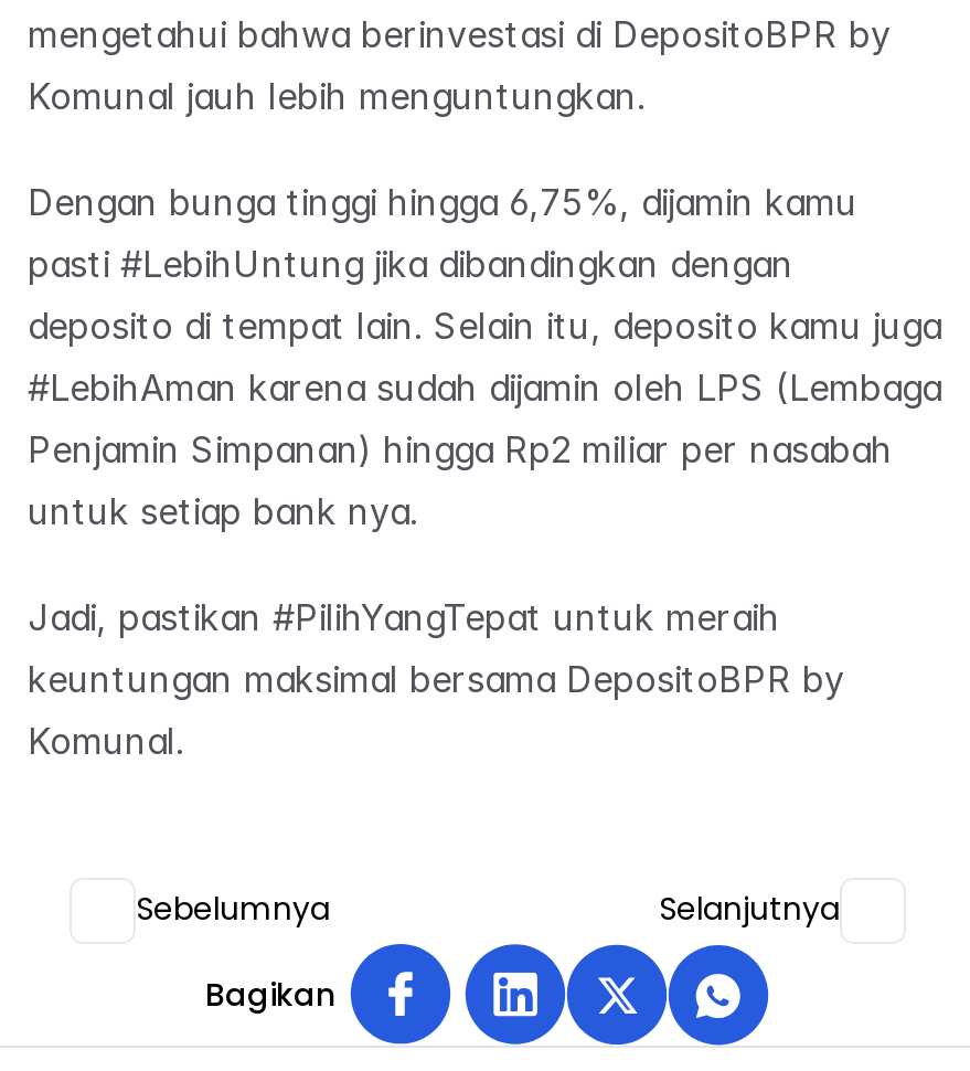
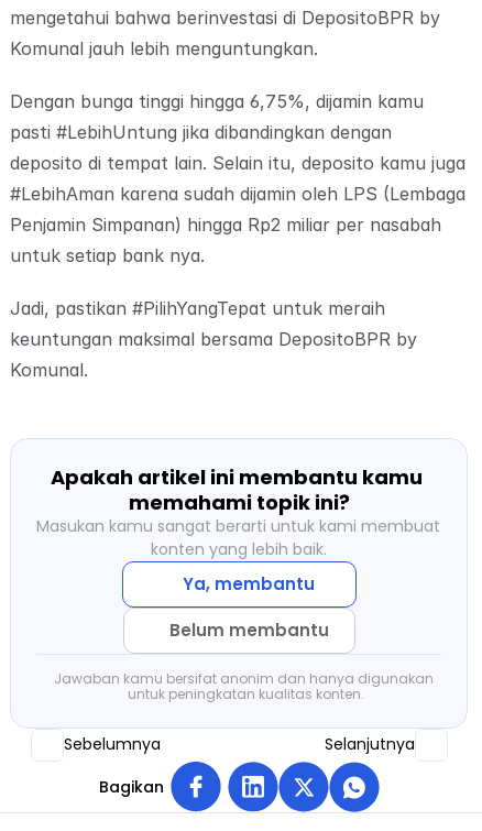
+ Apakah artikel ini membantu kamu
+ memahami topik ini?
+ Masukan kamu sangat berarti untuk kami membuat
+ konten yang lebih baik.
+ Ya, membantu
+ Belum membantu
+ Jawaban kamu bersifat anonim dan hanya digunakan
+ untuk peningkatan kualitas konten.
